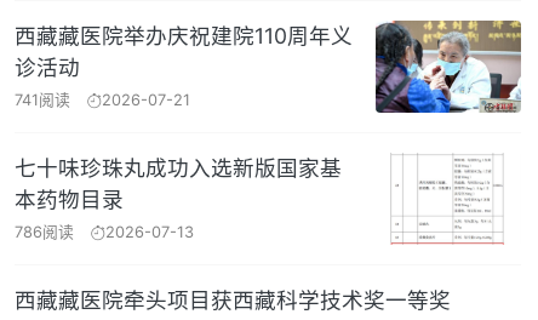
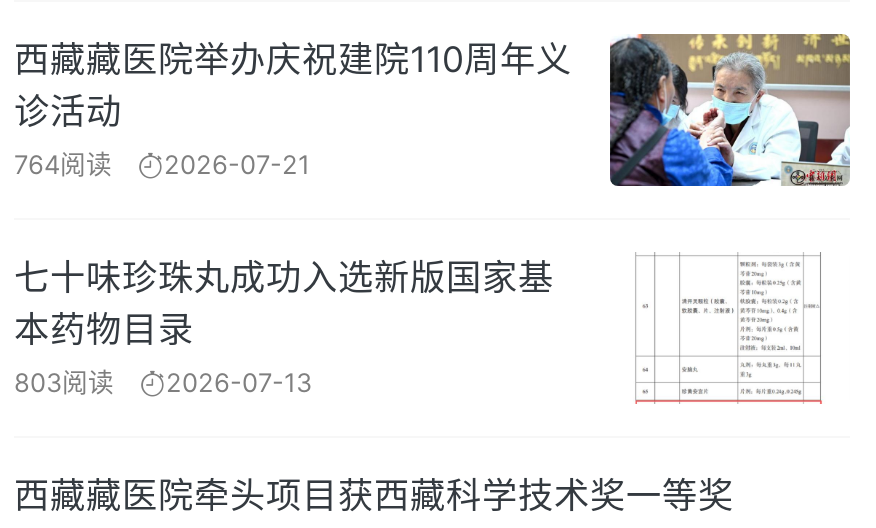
- 741阅读 2026-07-21
+ 764阅读 2026-07-21

- 786阅读 2026-07-13
+ 803阅读 2026-07-13
